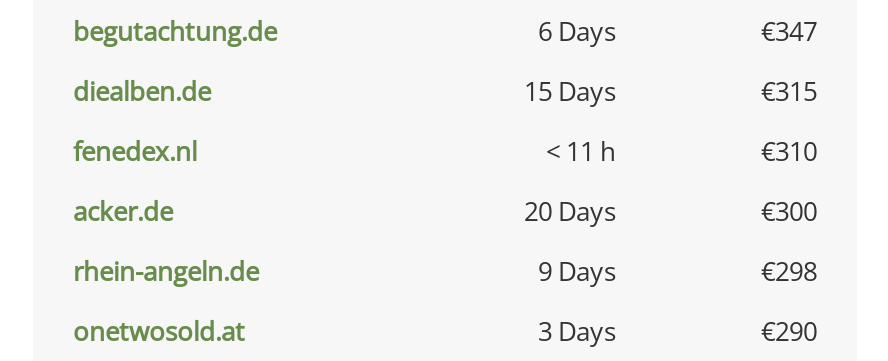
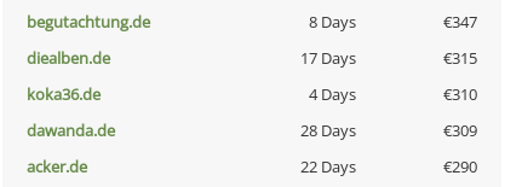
- 6 Days
+ 8 Days

- 15 Days
+ 17 Days

- fenedex.nl
- < 11 h
+ koka36.de
+ 4 Days

+ dawanda.de
+ 28 Days
+ €309

- 20 Days
- €300
- rhein-angeln.de
- 9 Days
- €298
- onetwosold.at
- 3 Days
+ 22 Days

moved down: acker.de
